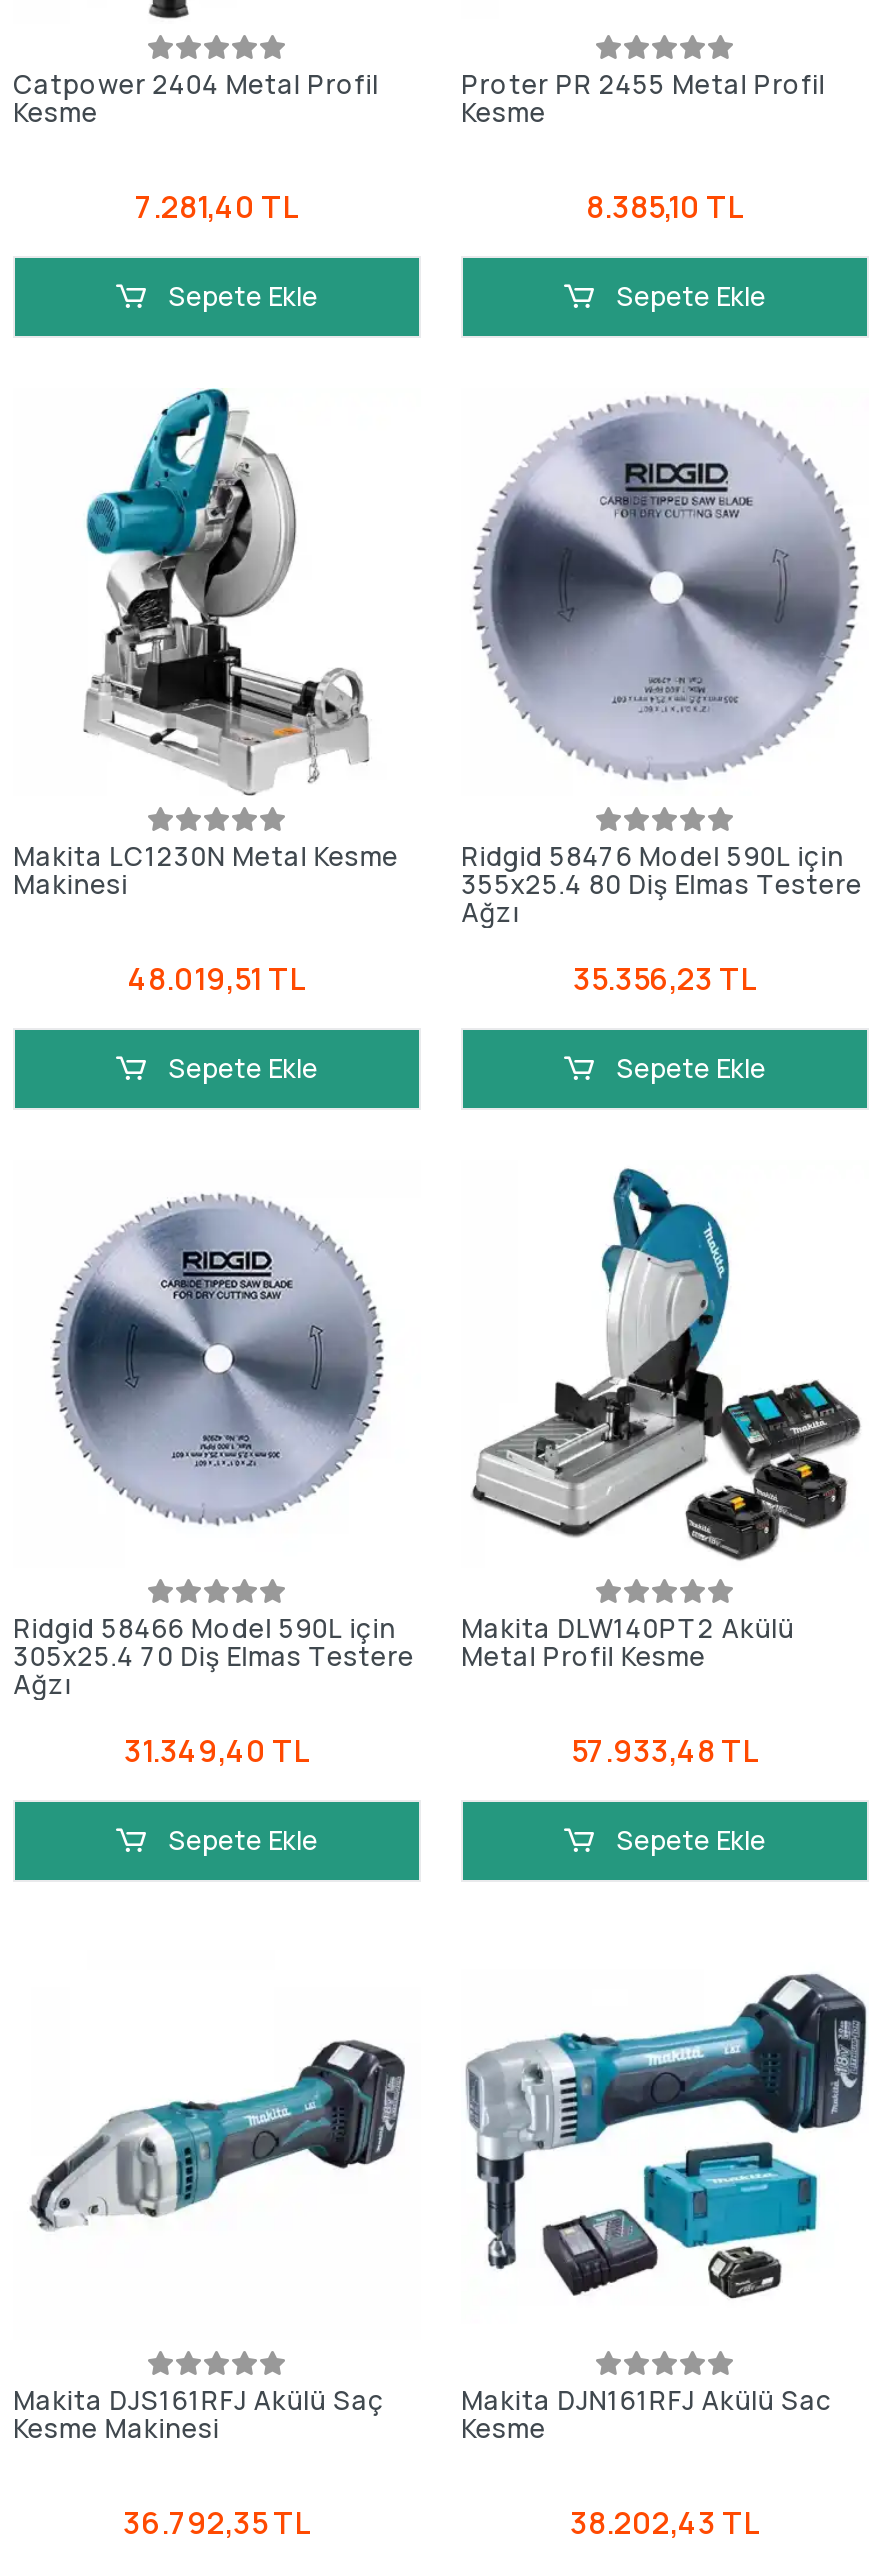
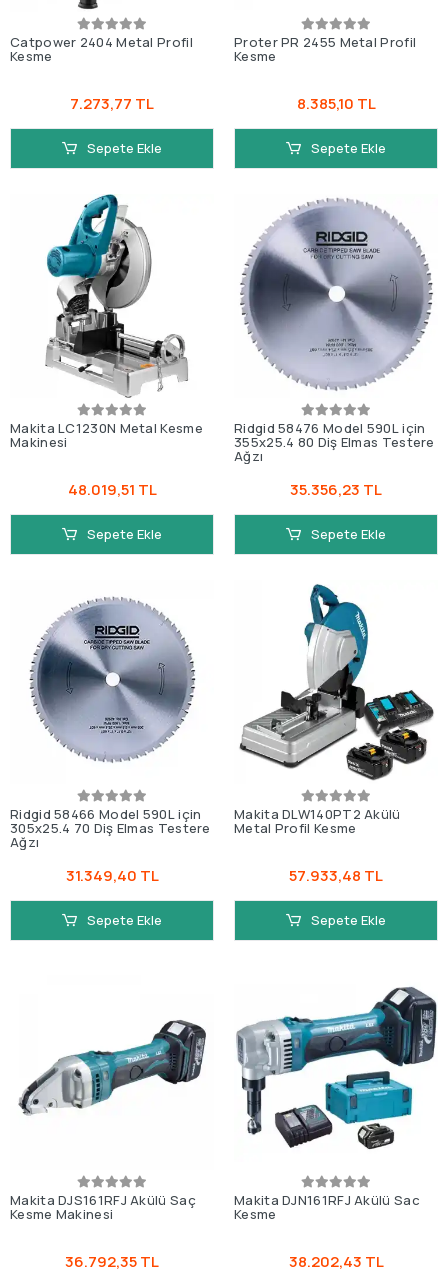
- 7.281,40 TL
+ 7.273,77 TL
